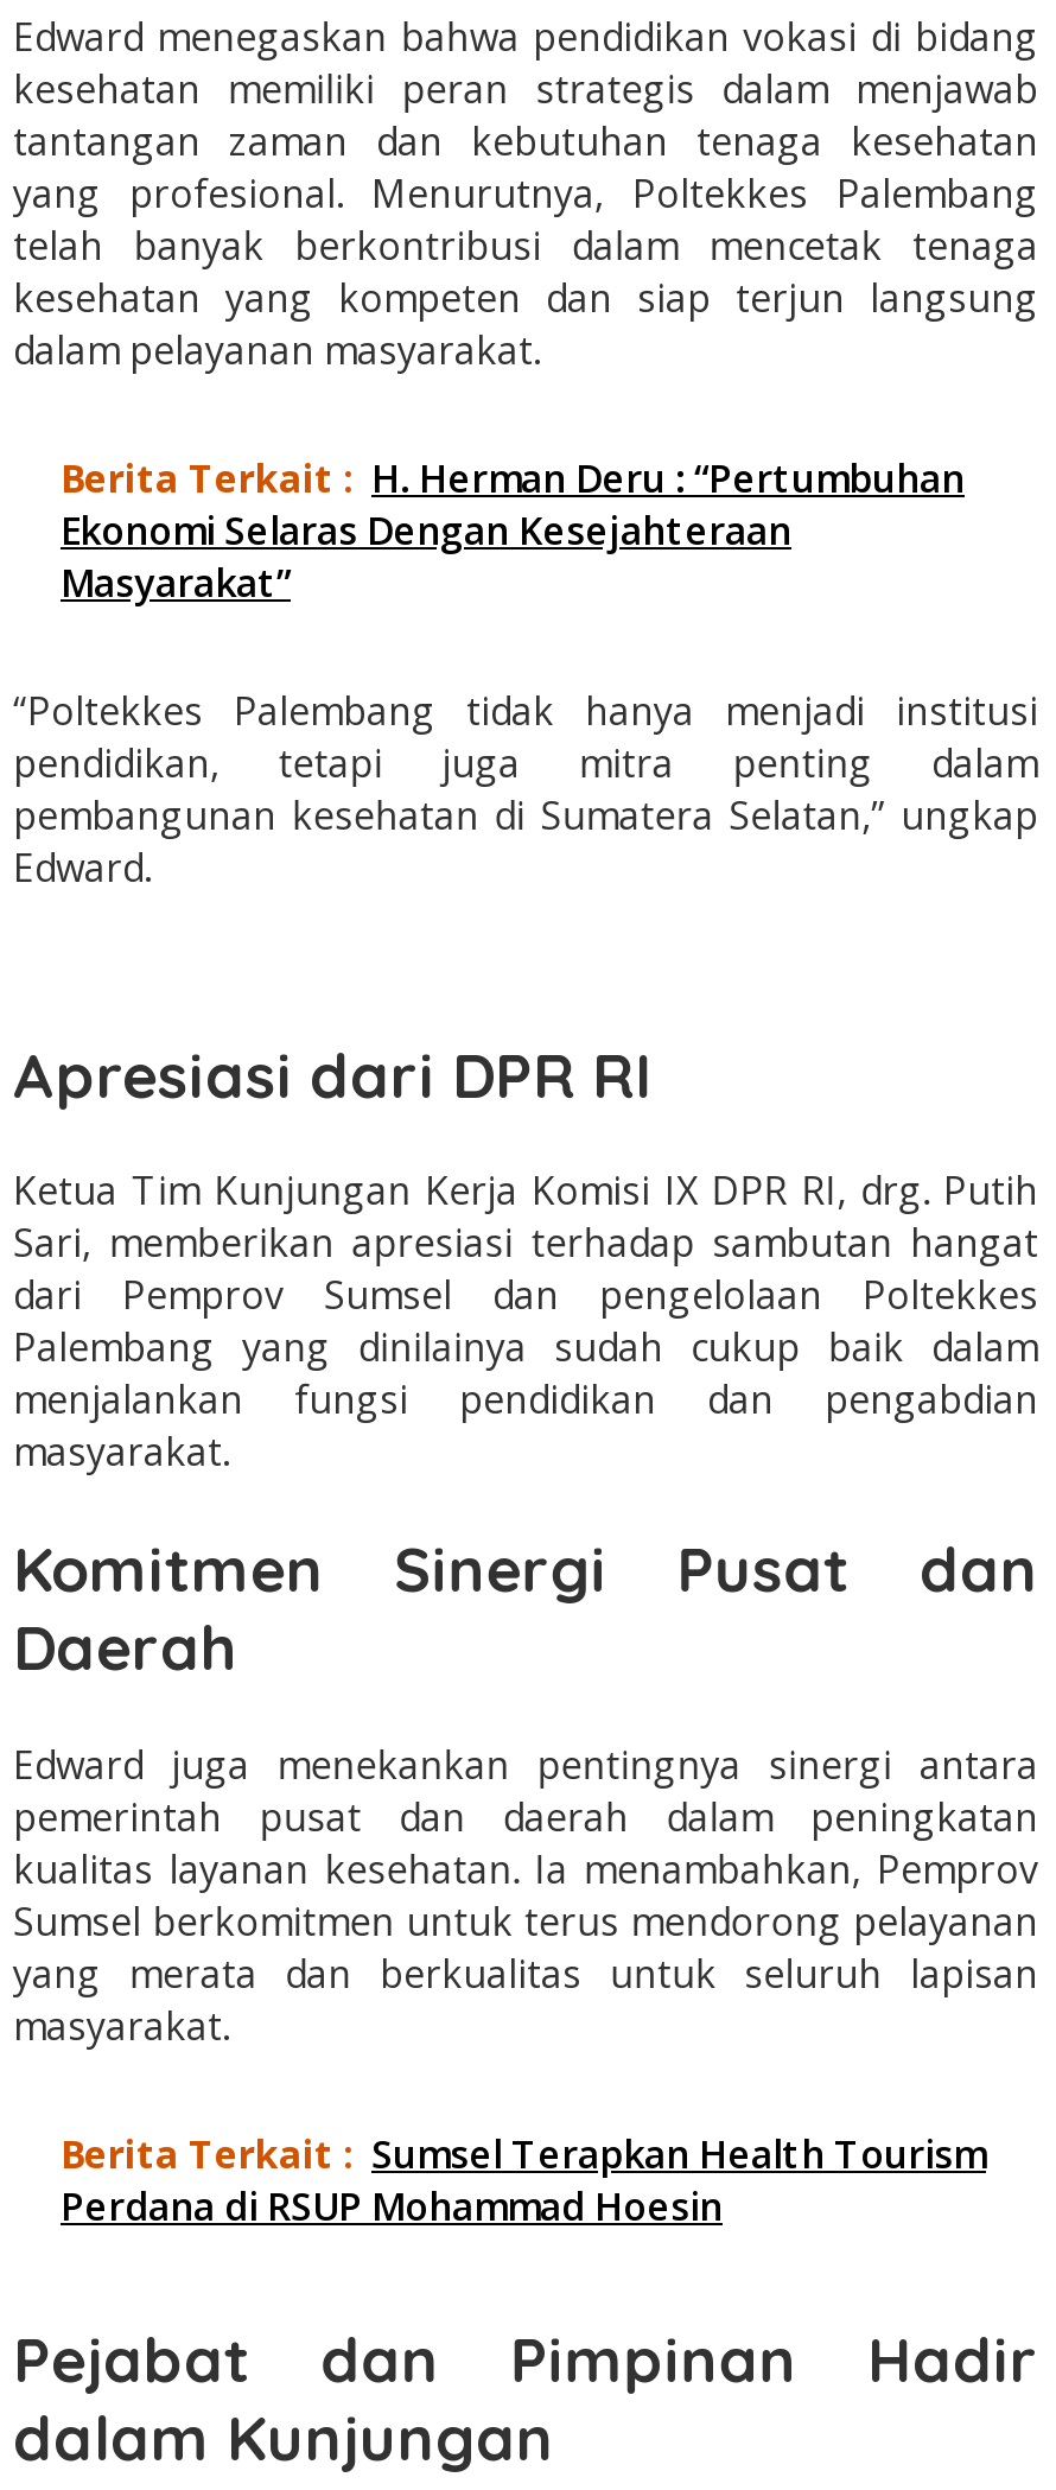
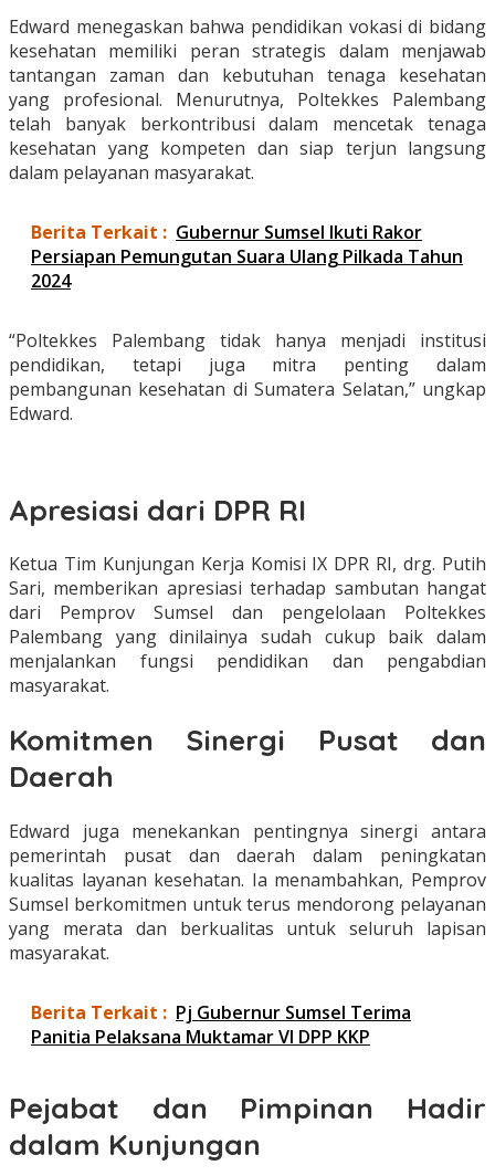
- Berita Terkait : H. Herman Deru : “Pertumbuhan
- Ekonomi Selaras Dengan Kesejahteraan
- Masyarakat”
+ Berita Terkait : Gubernur Sumsel Ikuti Rakor
+ Persiapan Pemungutan Suara Ulang Pilkada Tahun
+ 2024

- Berita Terkait : Sumsel Terapkan Health Tourism
- Perdana di RSUP Mohammad Hoesin
+ Berita Terkait : Pj Gubernur Sumsel Terima
+ Panitia Pelaksana Muktamar VI DPP KKP
